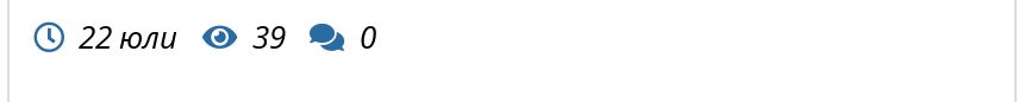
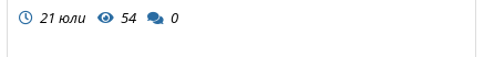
- 22 юли
- 39
+ 21 юли
+ 54
